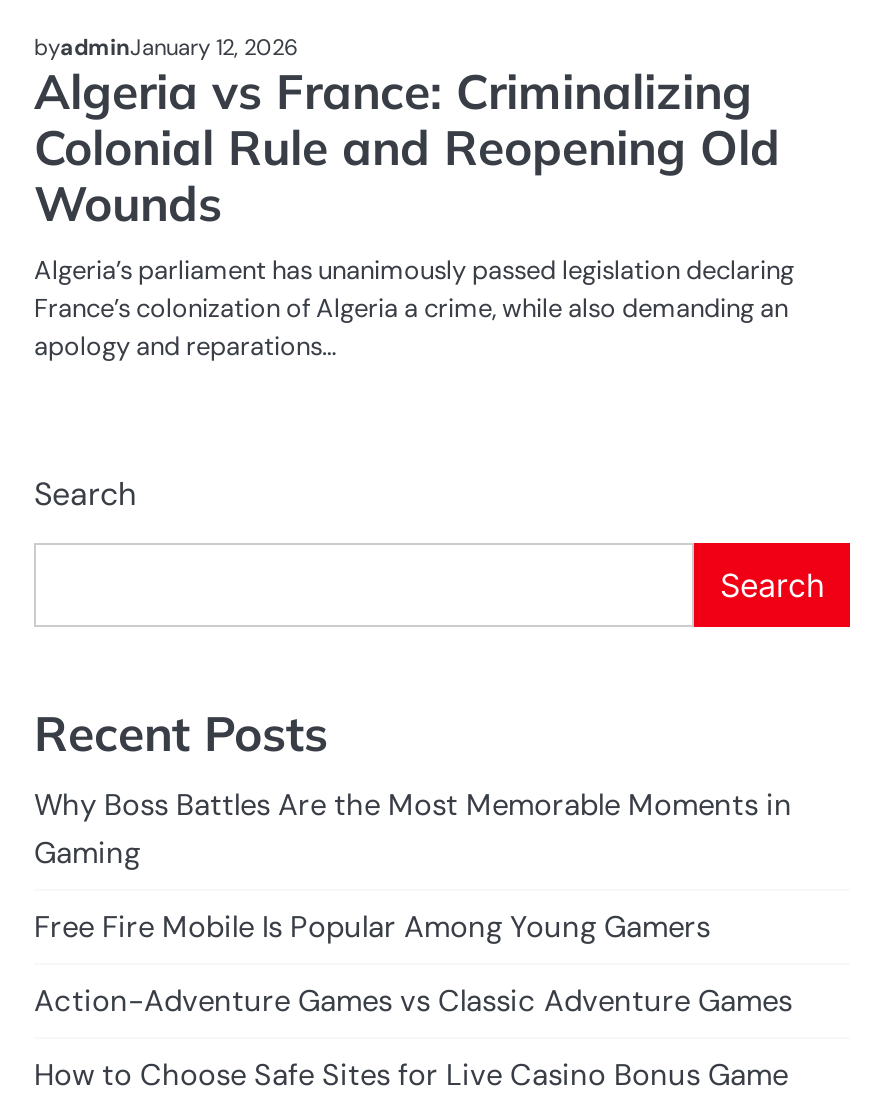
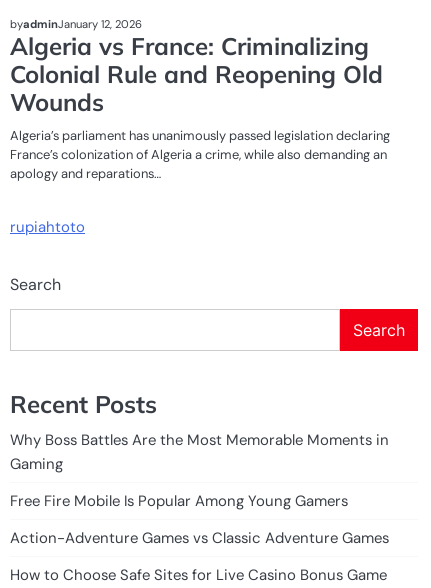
+ rupiahtoto
